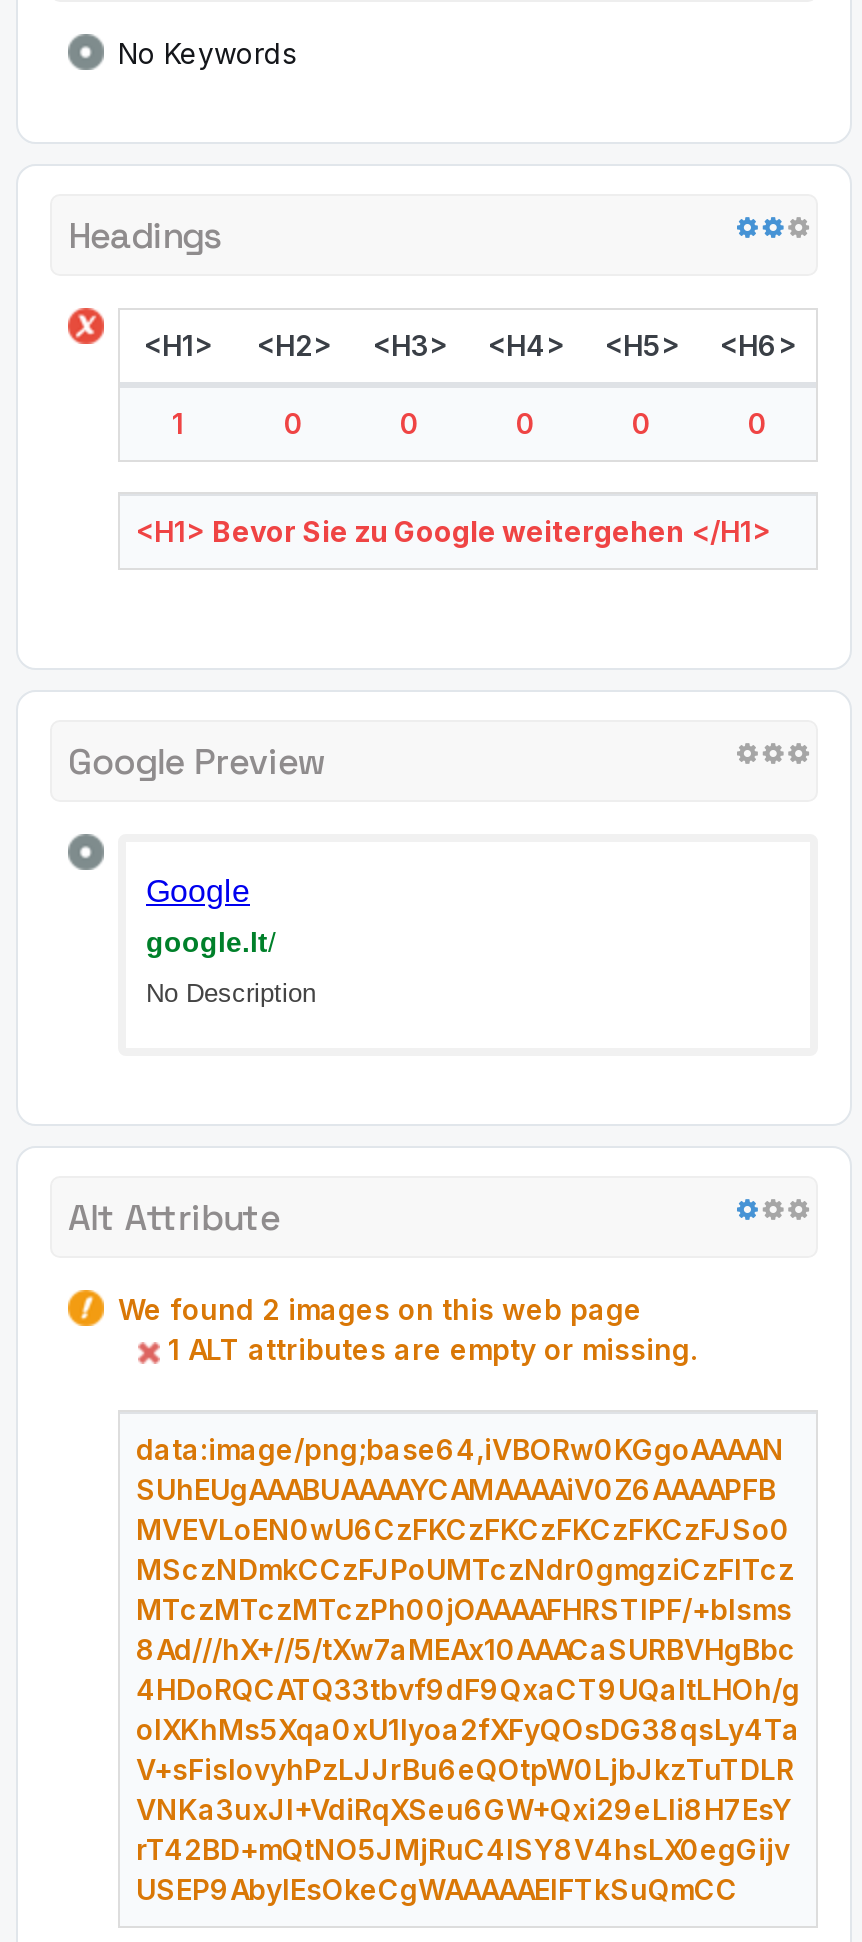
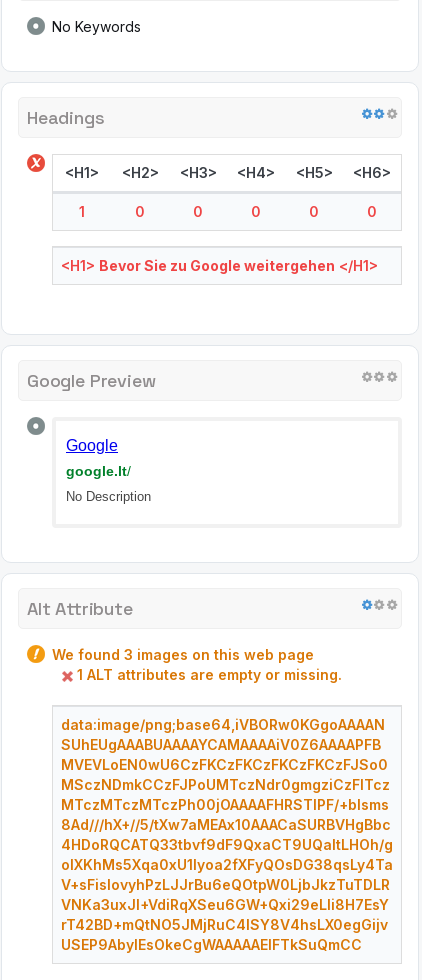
- We found 2 images on this web page
+ We found 3 images on this web page
